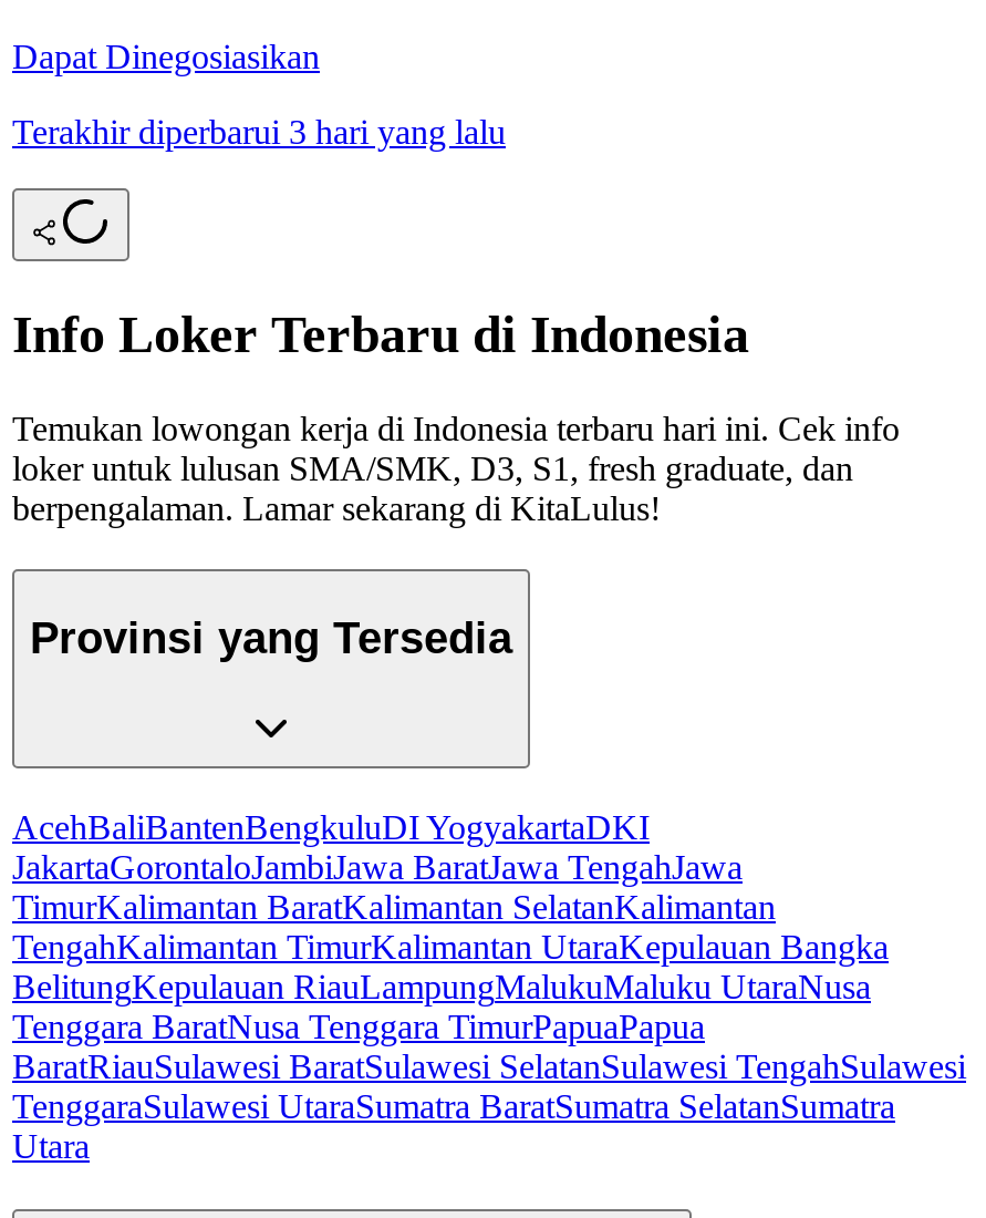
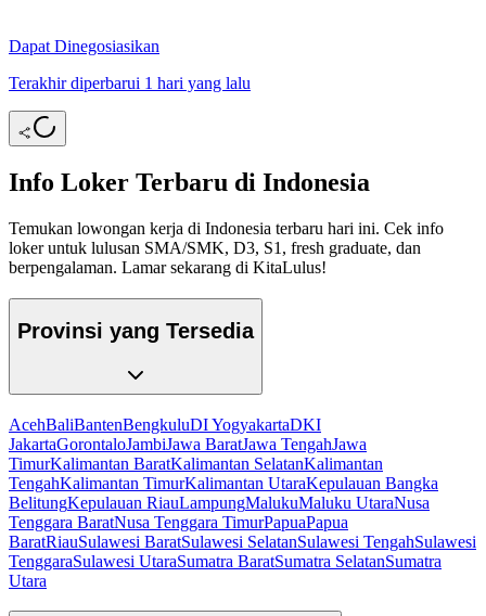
- Terakhir diperbarui 3 hari yang lalu
+ Terakhir diperbarui 1 hari yang lalu
